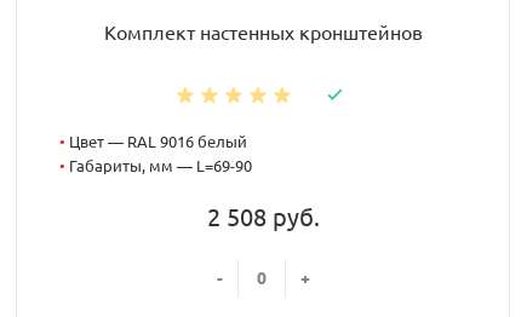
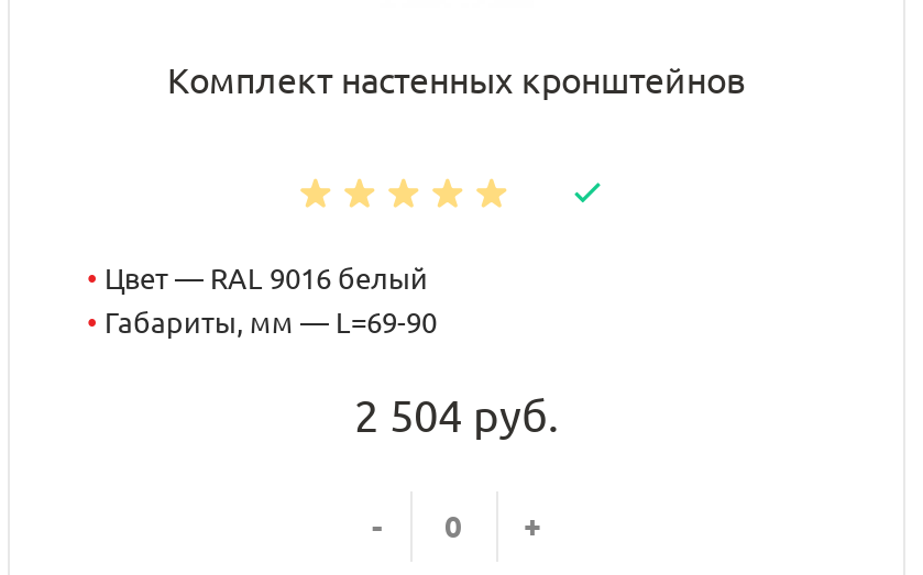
- 2 508 руб.
+ 2 504 руб.
